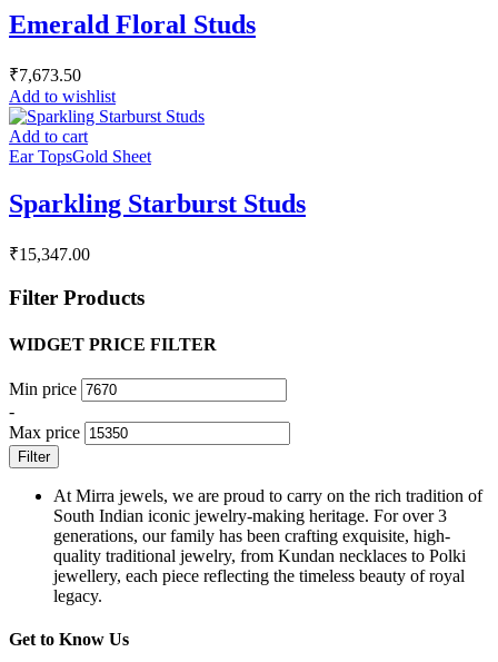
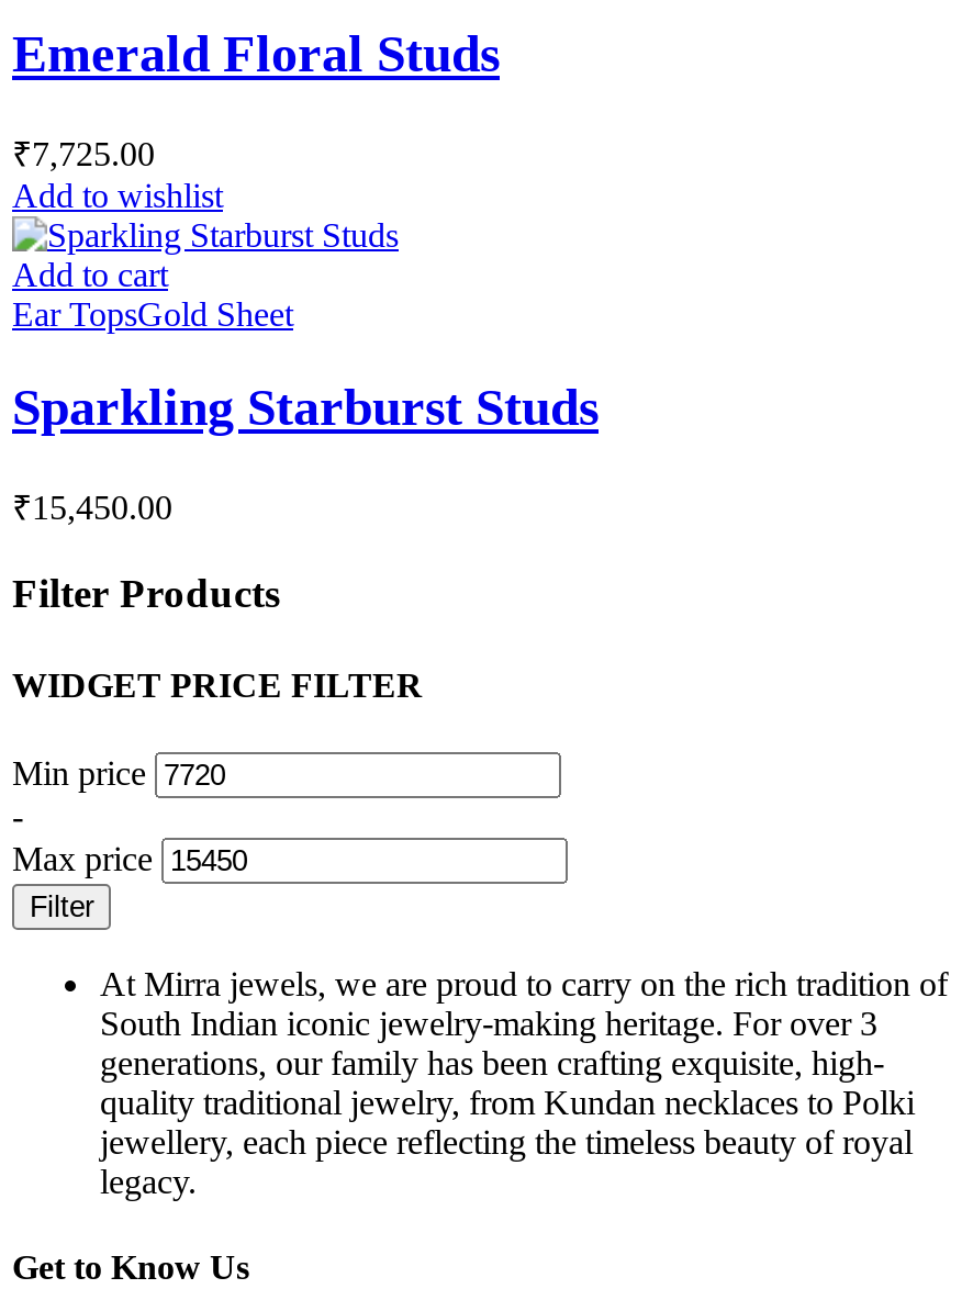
- ₹7,673.50
+ ₹7,725.00

- ₹15,347.00
+ ₹15,450.00
